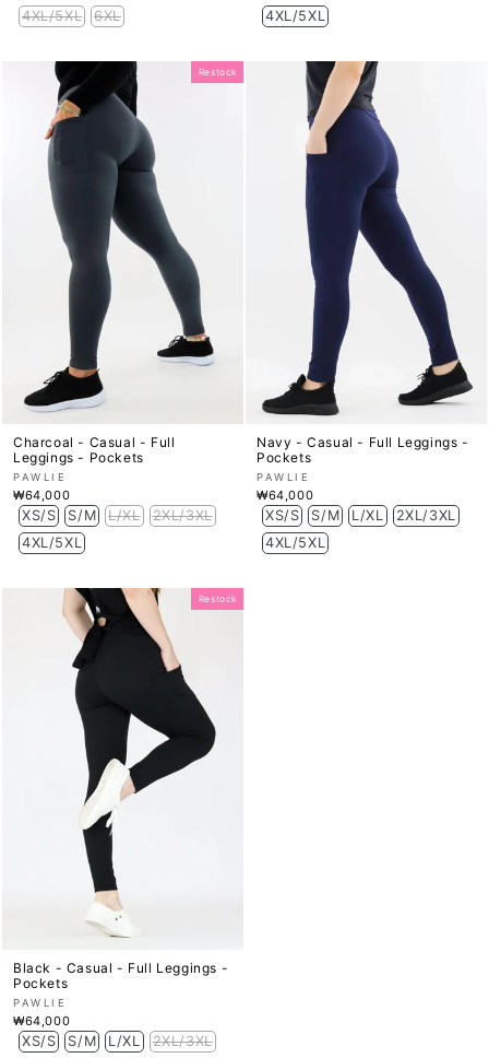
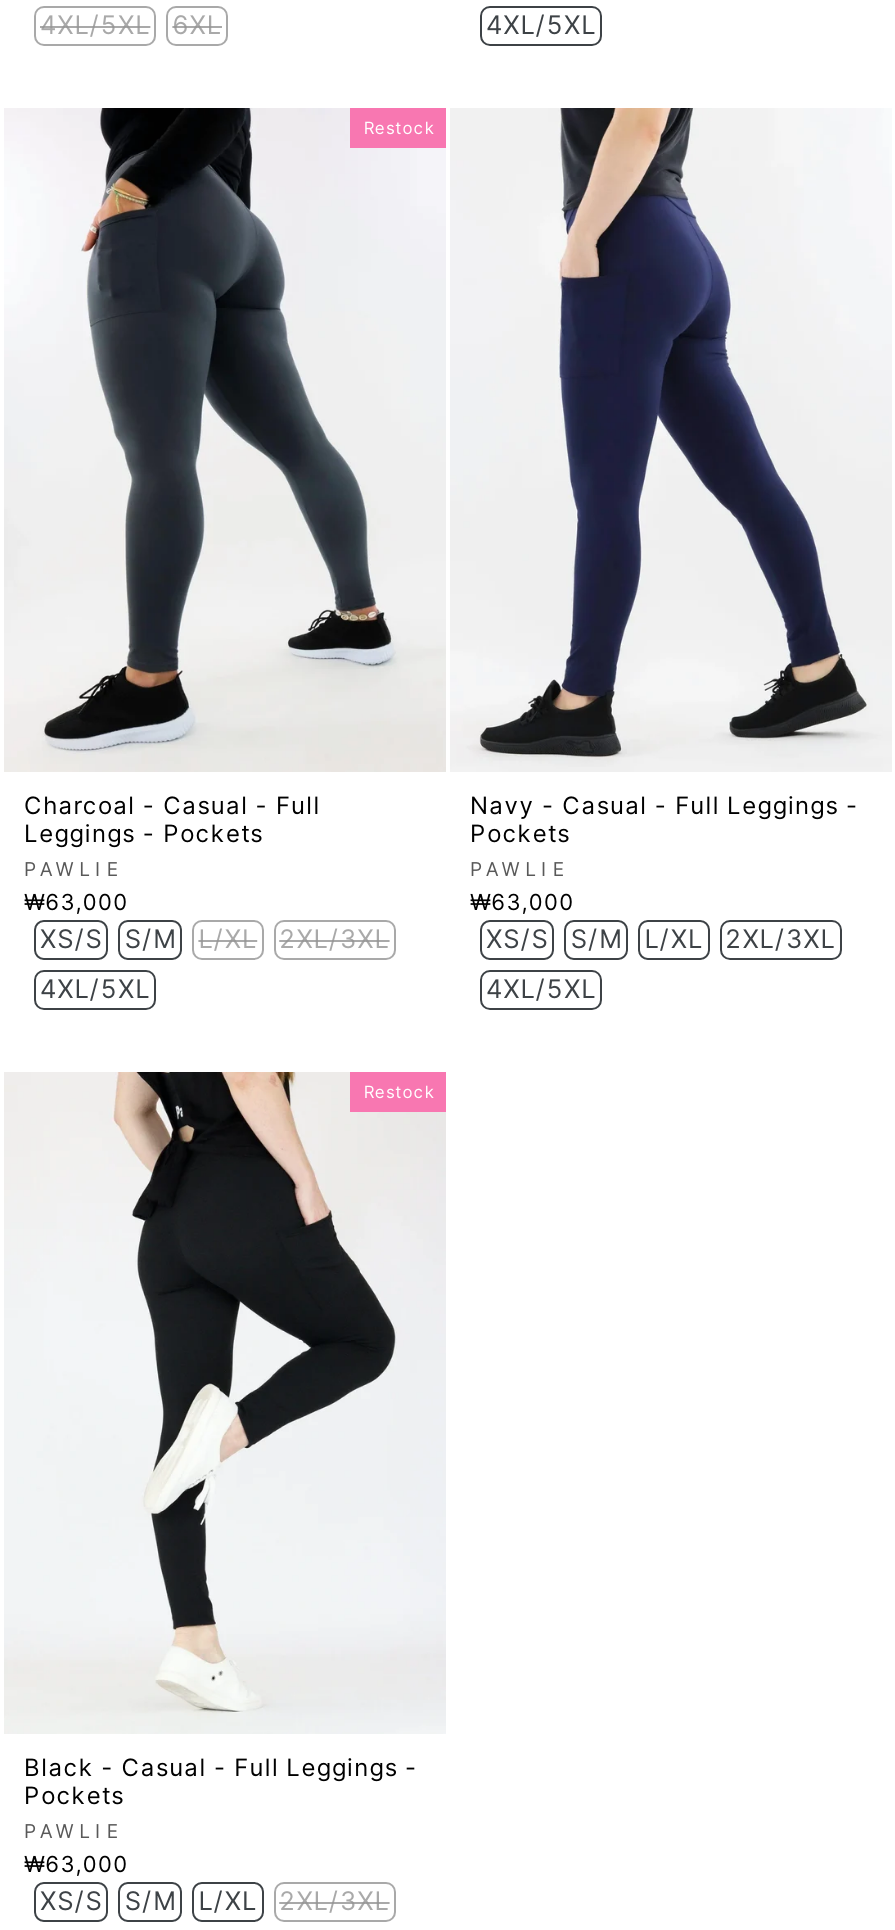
- ₩64,000
+ ₩63,000

- ₩64,000
+ ₩63,000

- ₩64,000
+ ₩63,000
